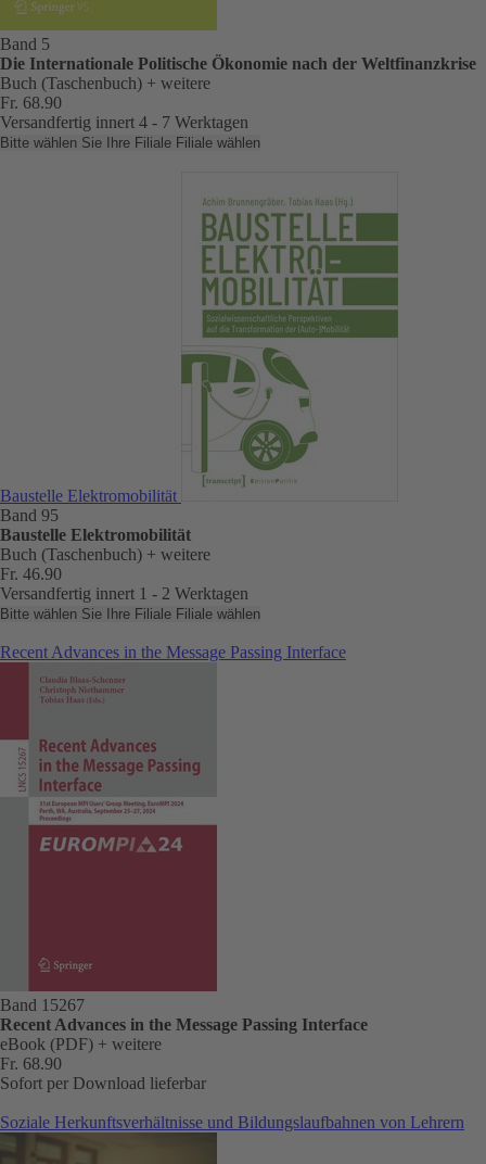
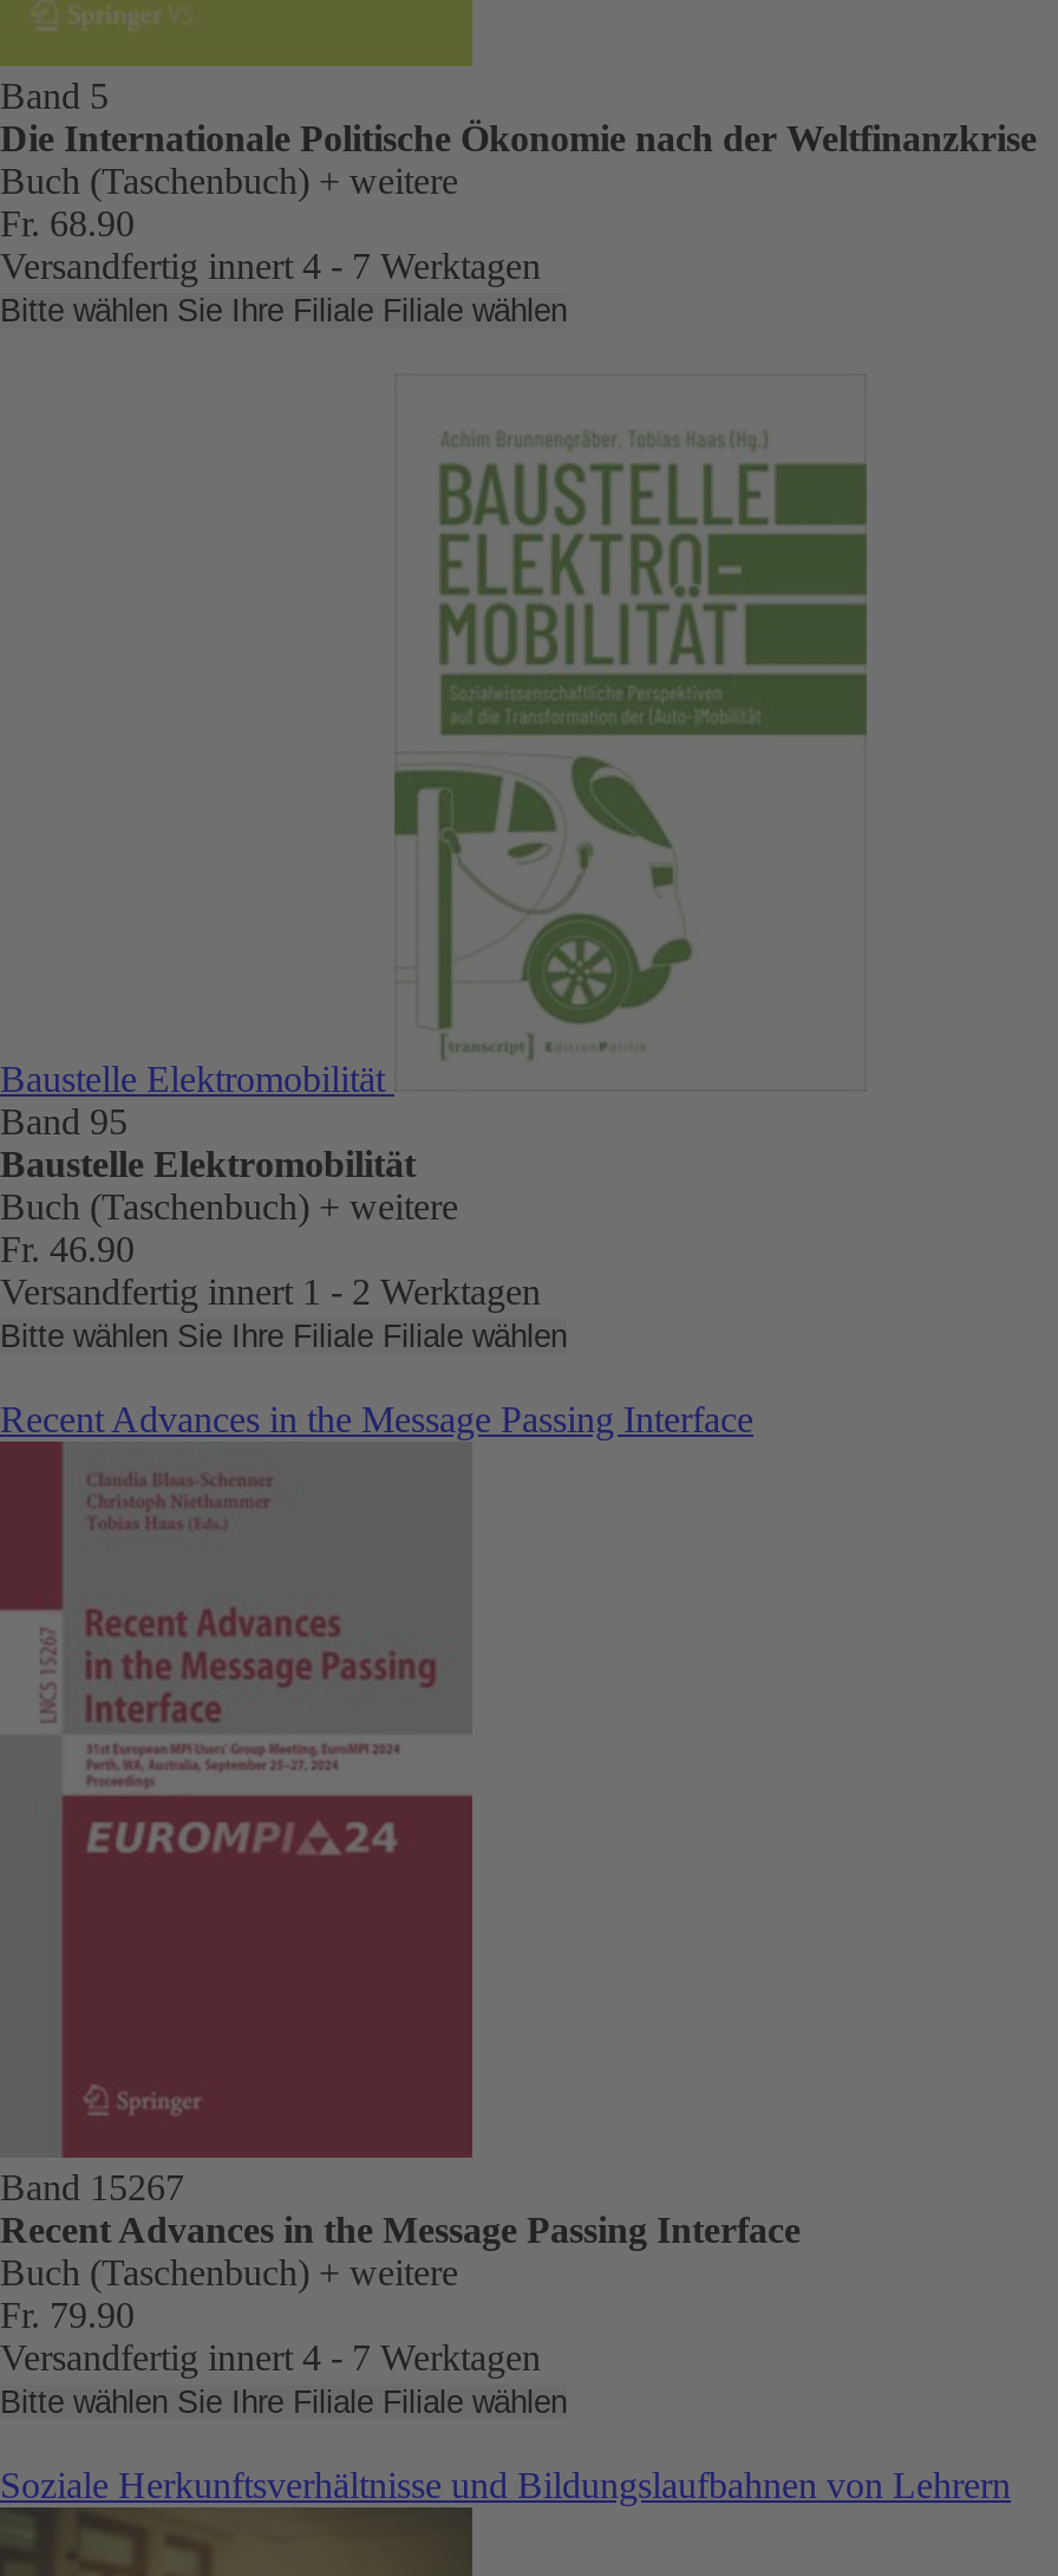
- eBook (PDF) + weitere
- Fr. 68.90
- Sofort per Download lieferbar
+ Buch (Taschenbuch) + weitere
+ Fr. 79.90
+ Versandfertig innert 4 - 7 Werktagen
+ Bitte wählen Sie Ihre Filiale Filiale wählen
